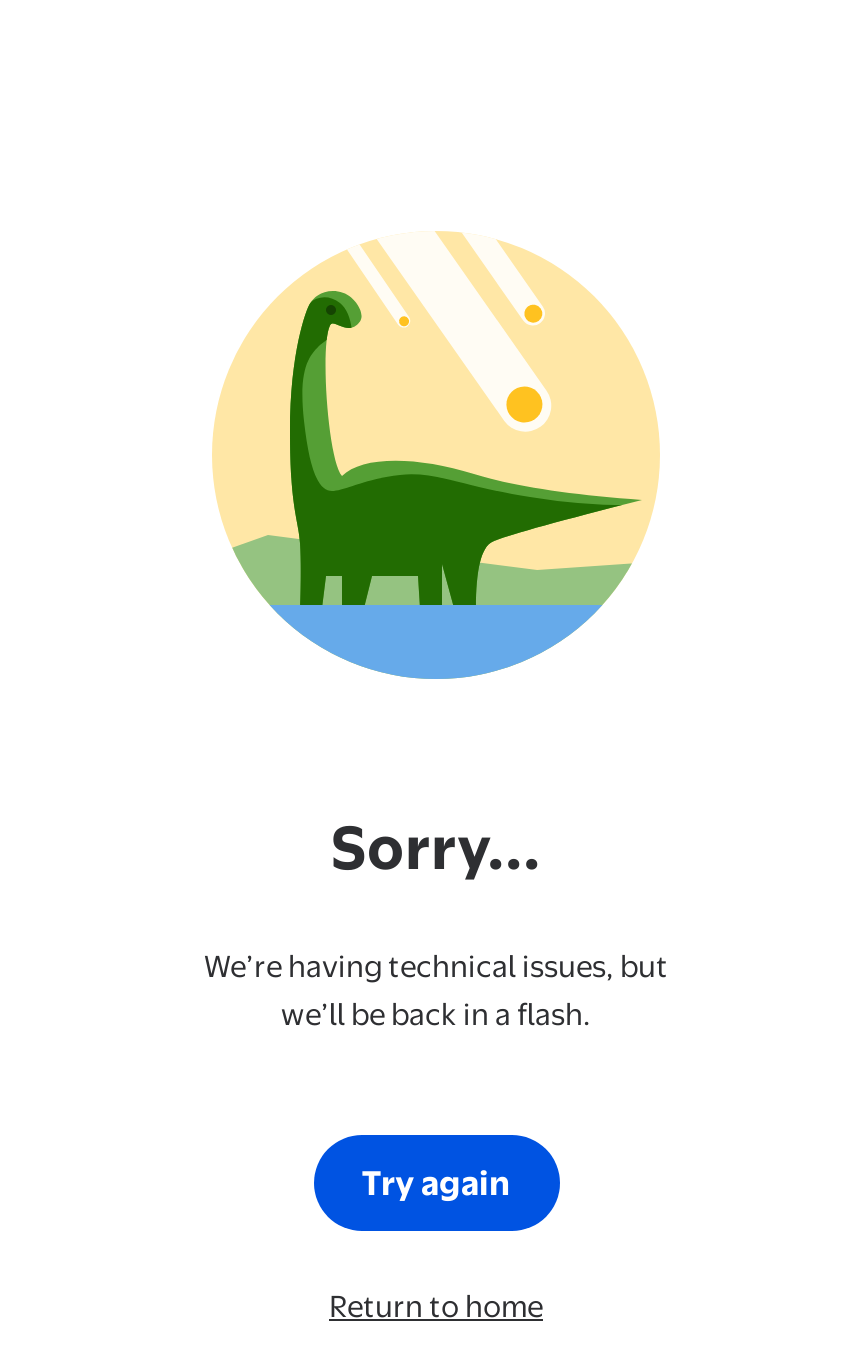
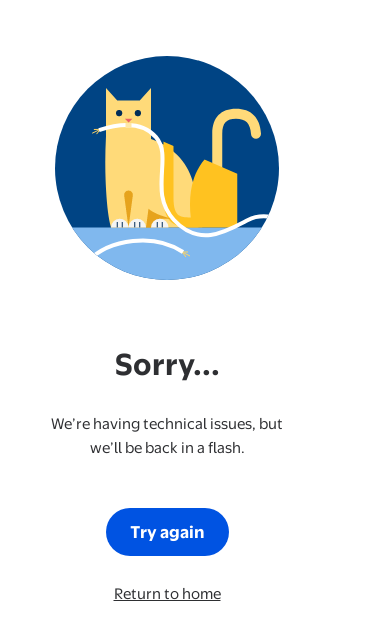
- [image]
+ [image]
